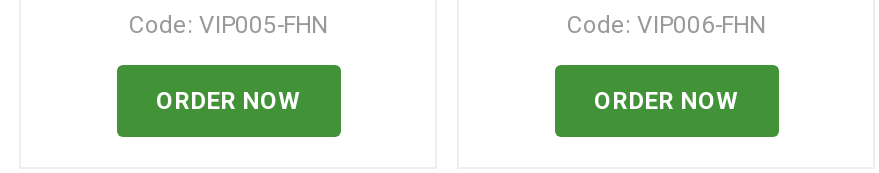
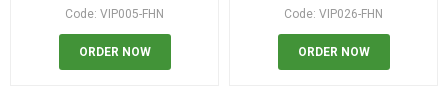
- Code: VIP006-FHN
+ Code: VIP026-FHN
